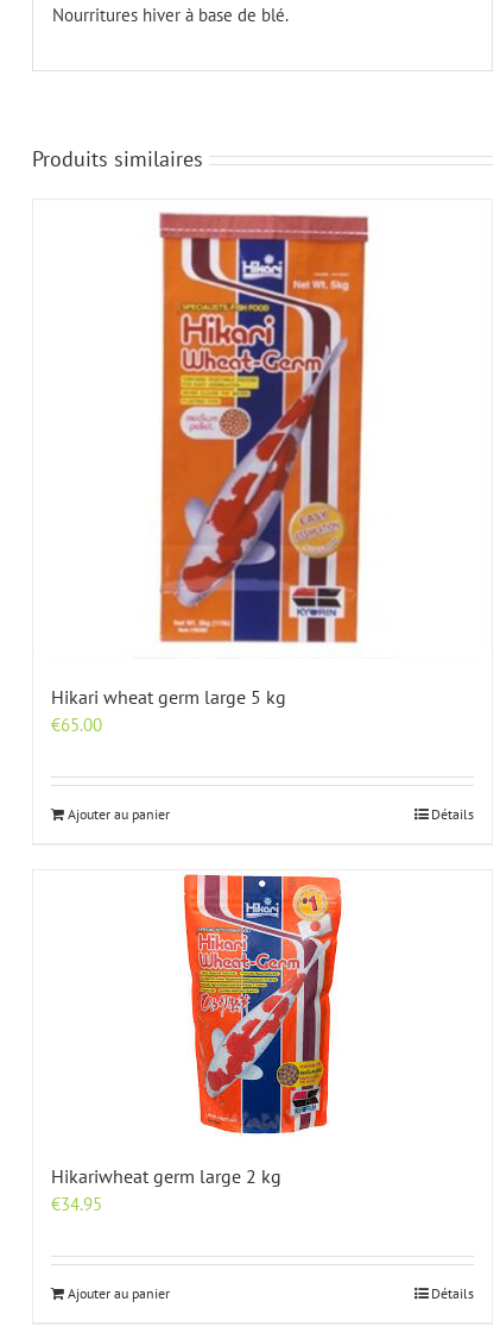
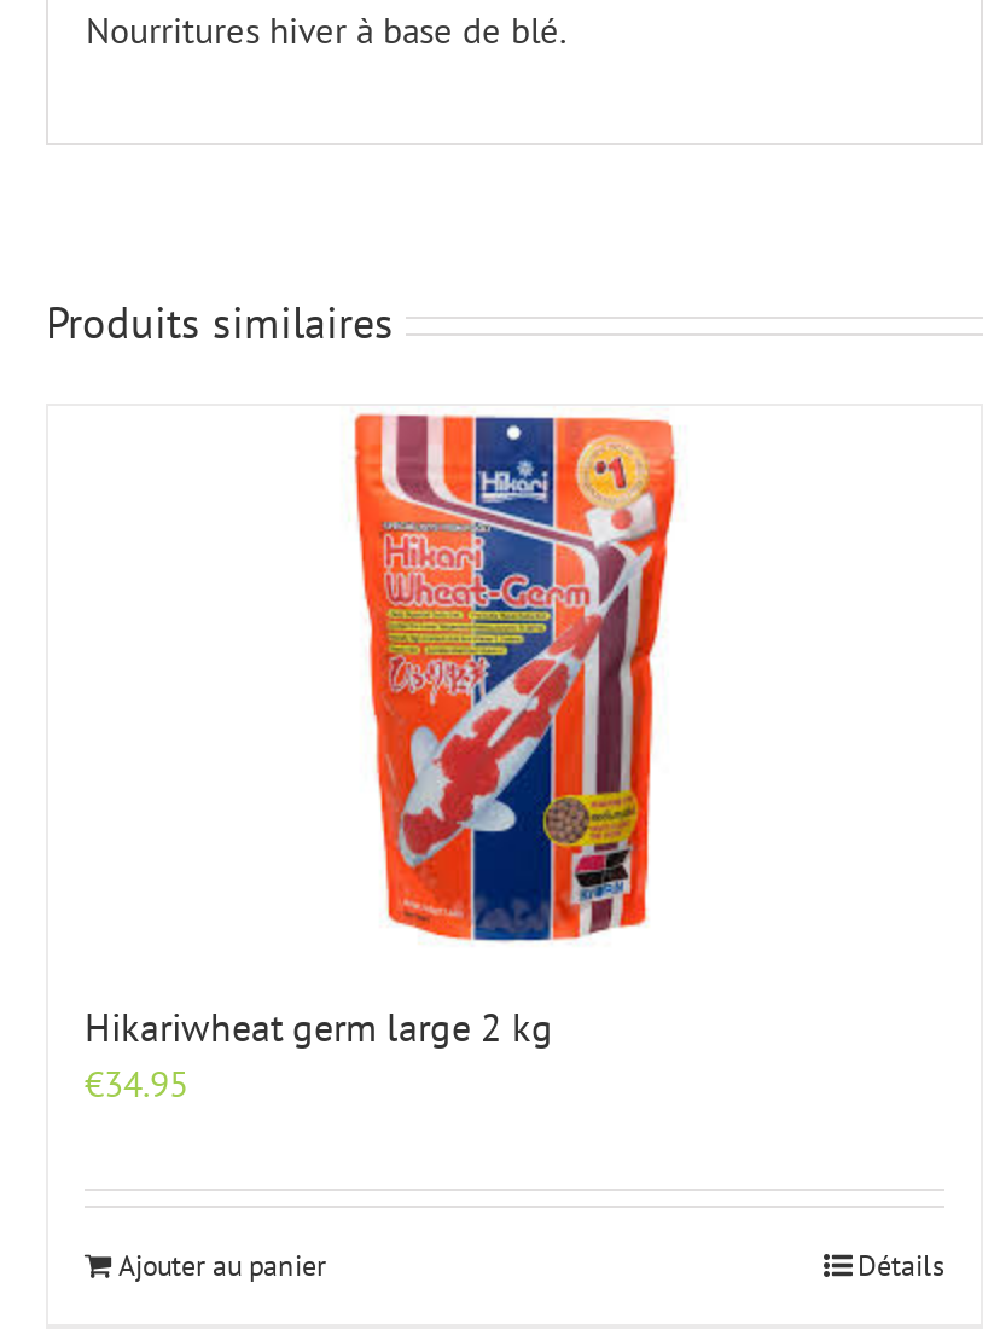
- [image]
- Hikari wheat germ large 5 kg
- €65.00

- Ajouter au panier
- Détails
